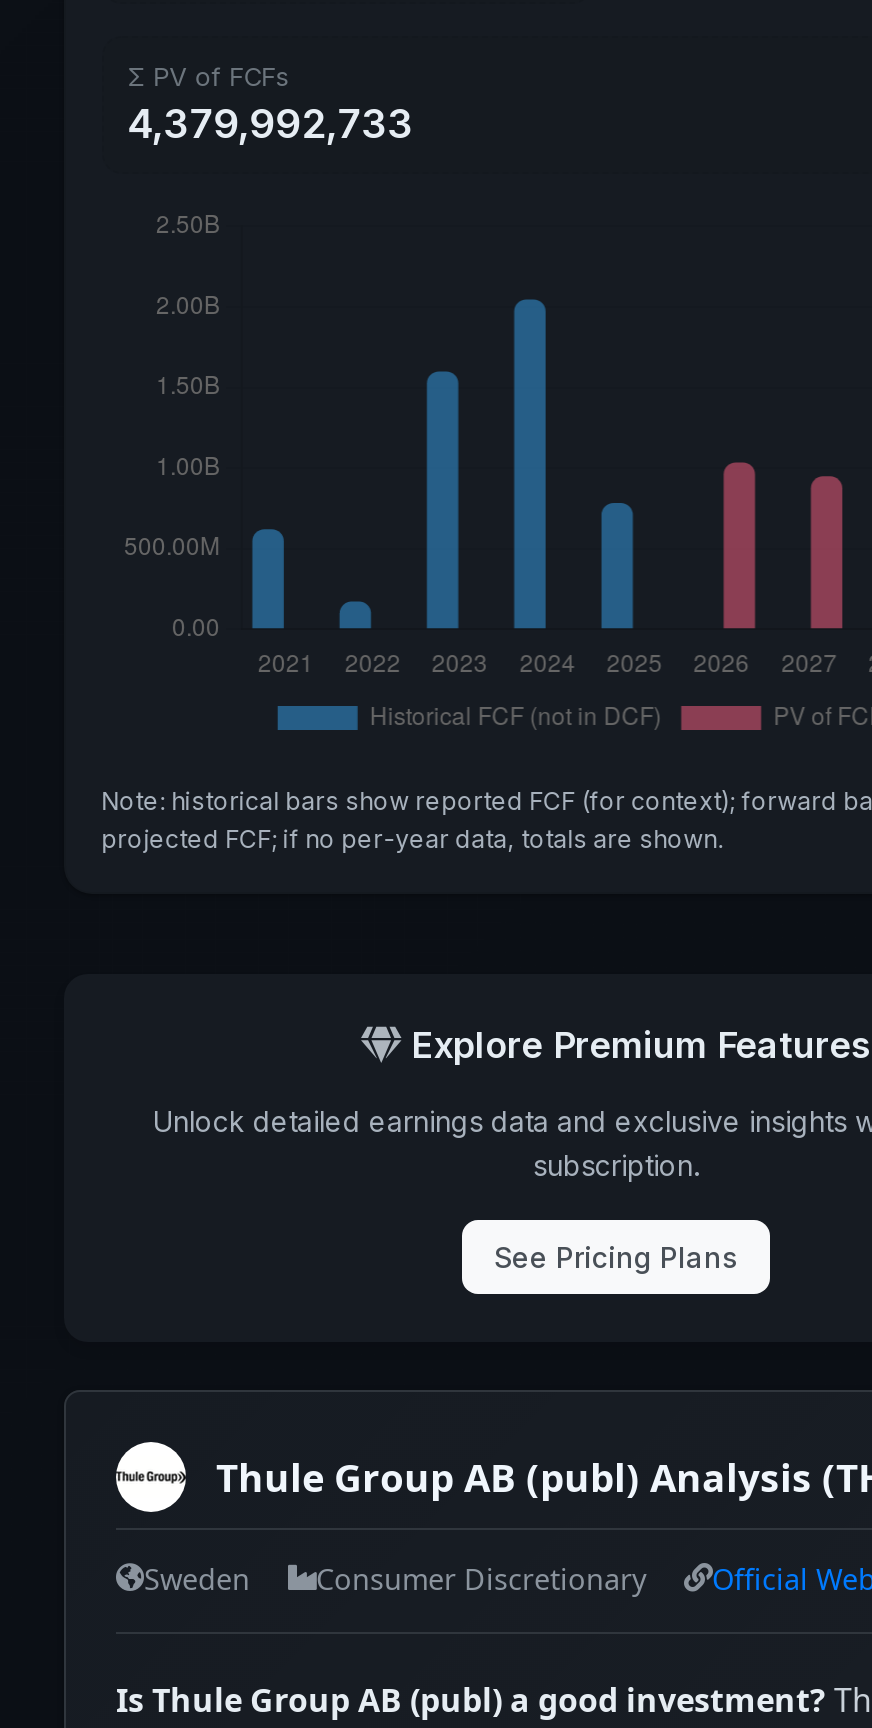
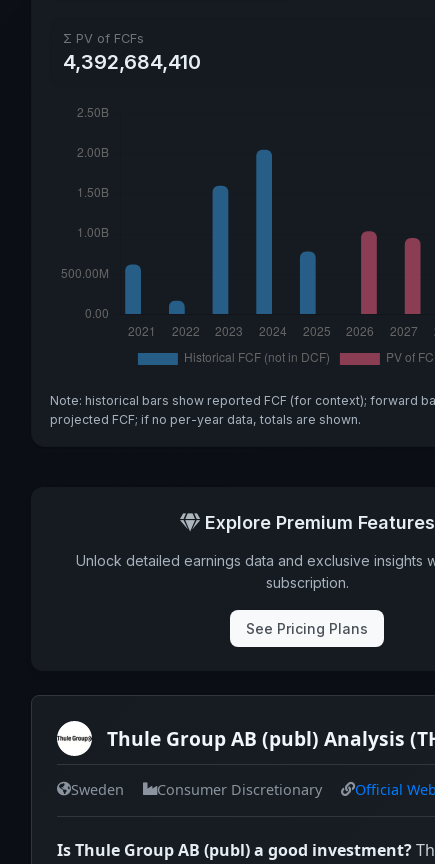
- 4,379,992,733
+ 4,392,684,410
